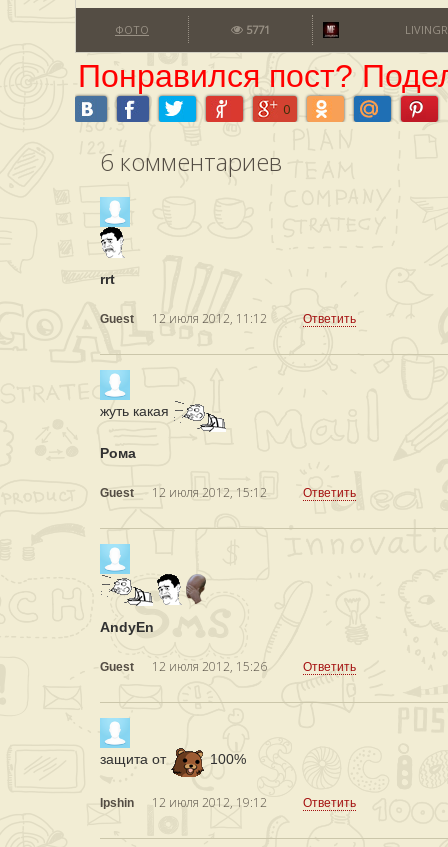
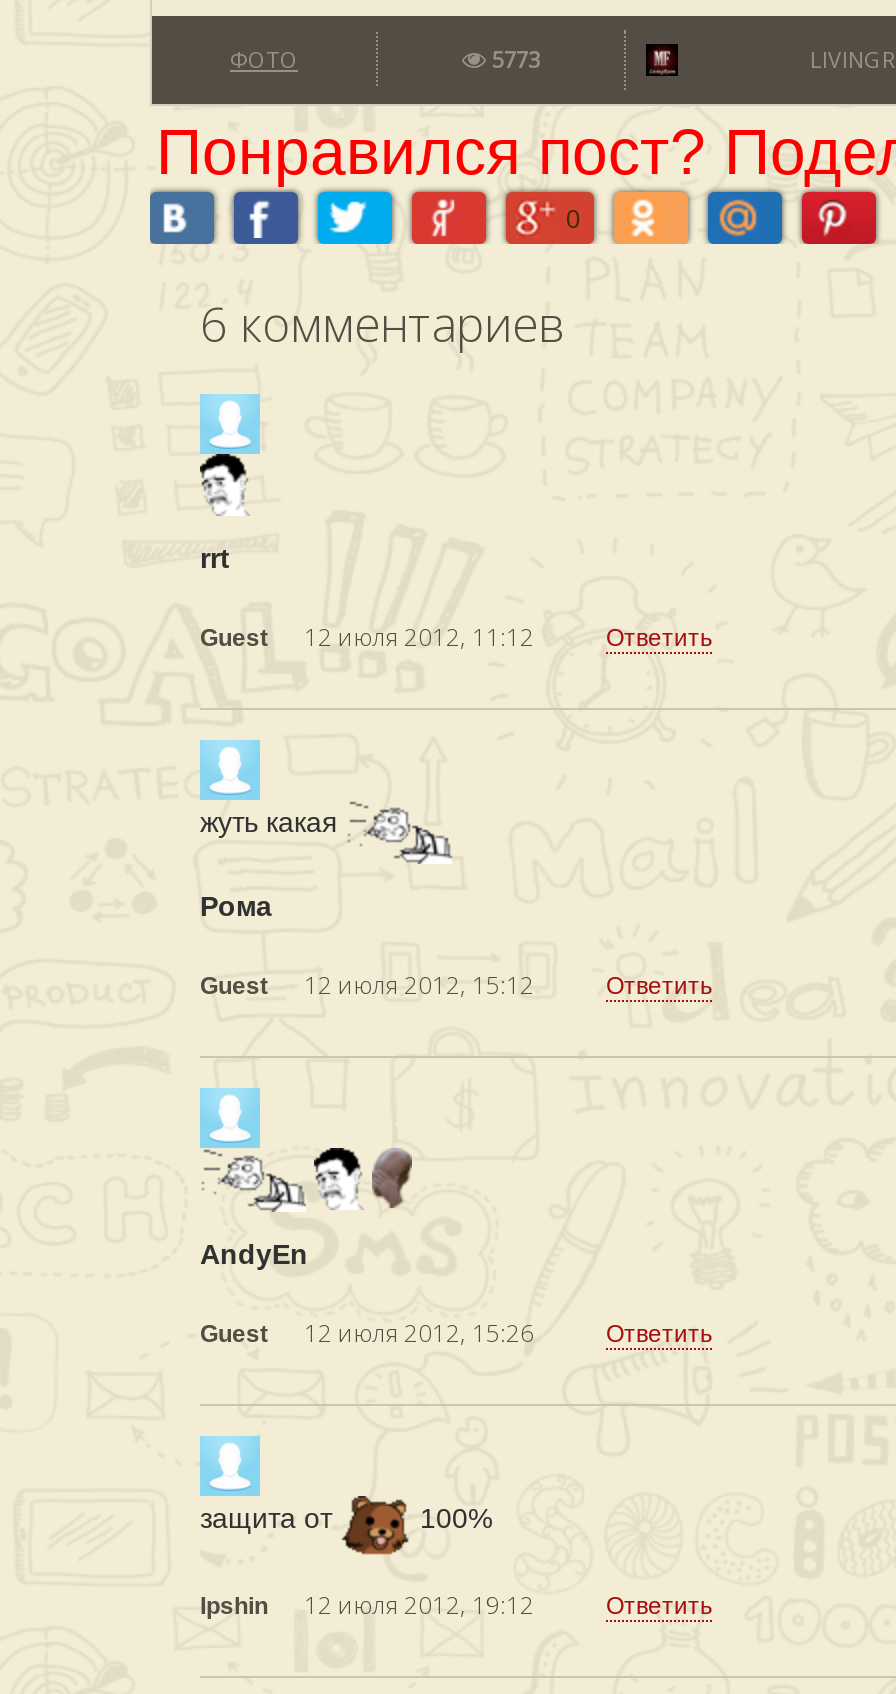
- 5771
+ 5773
